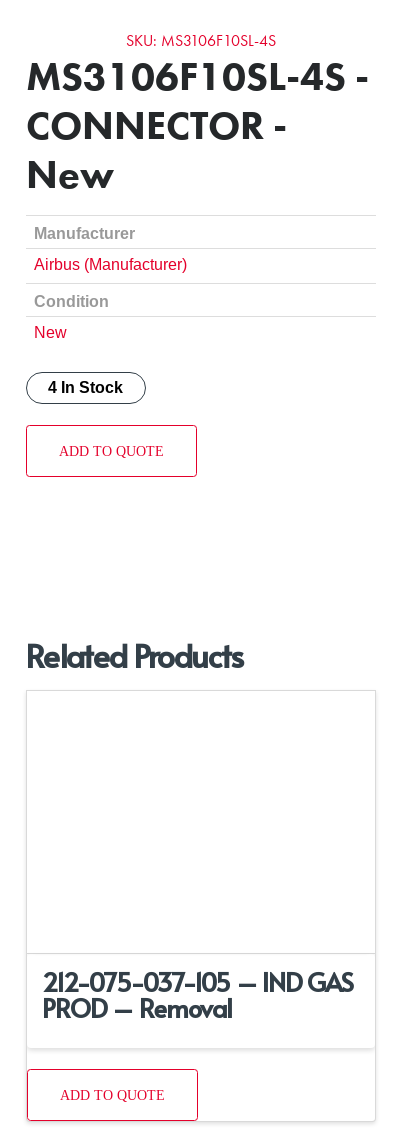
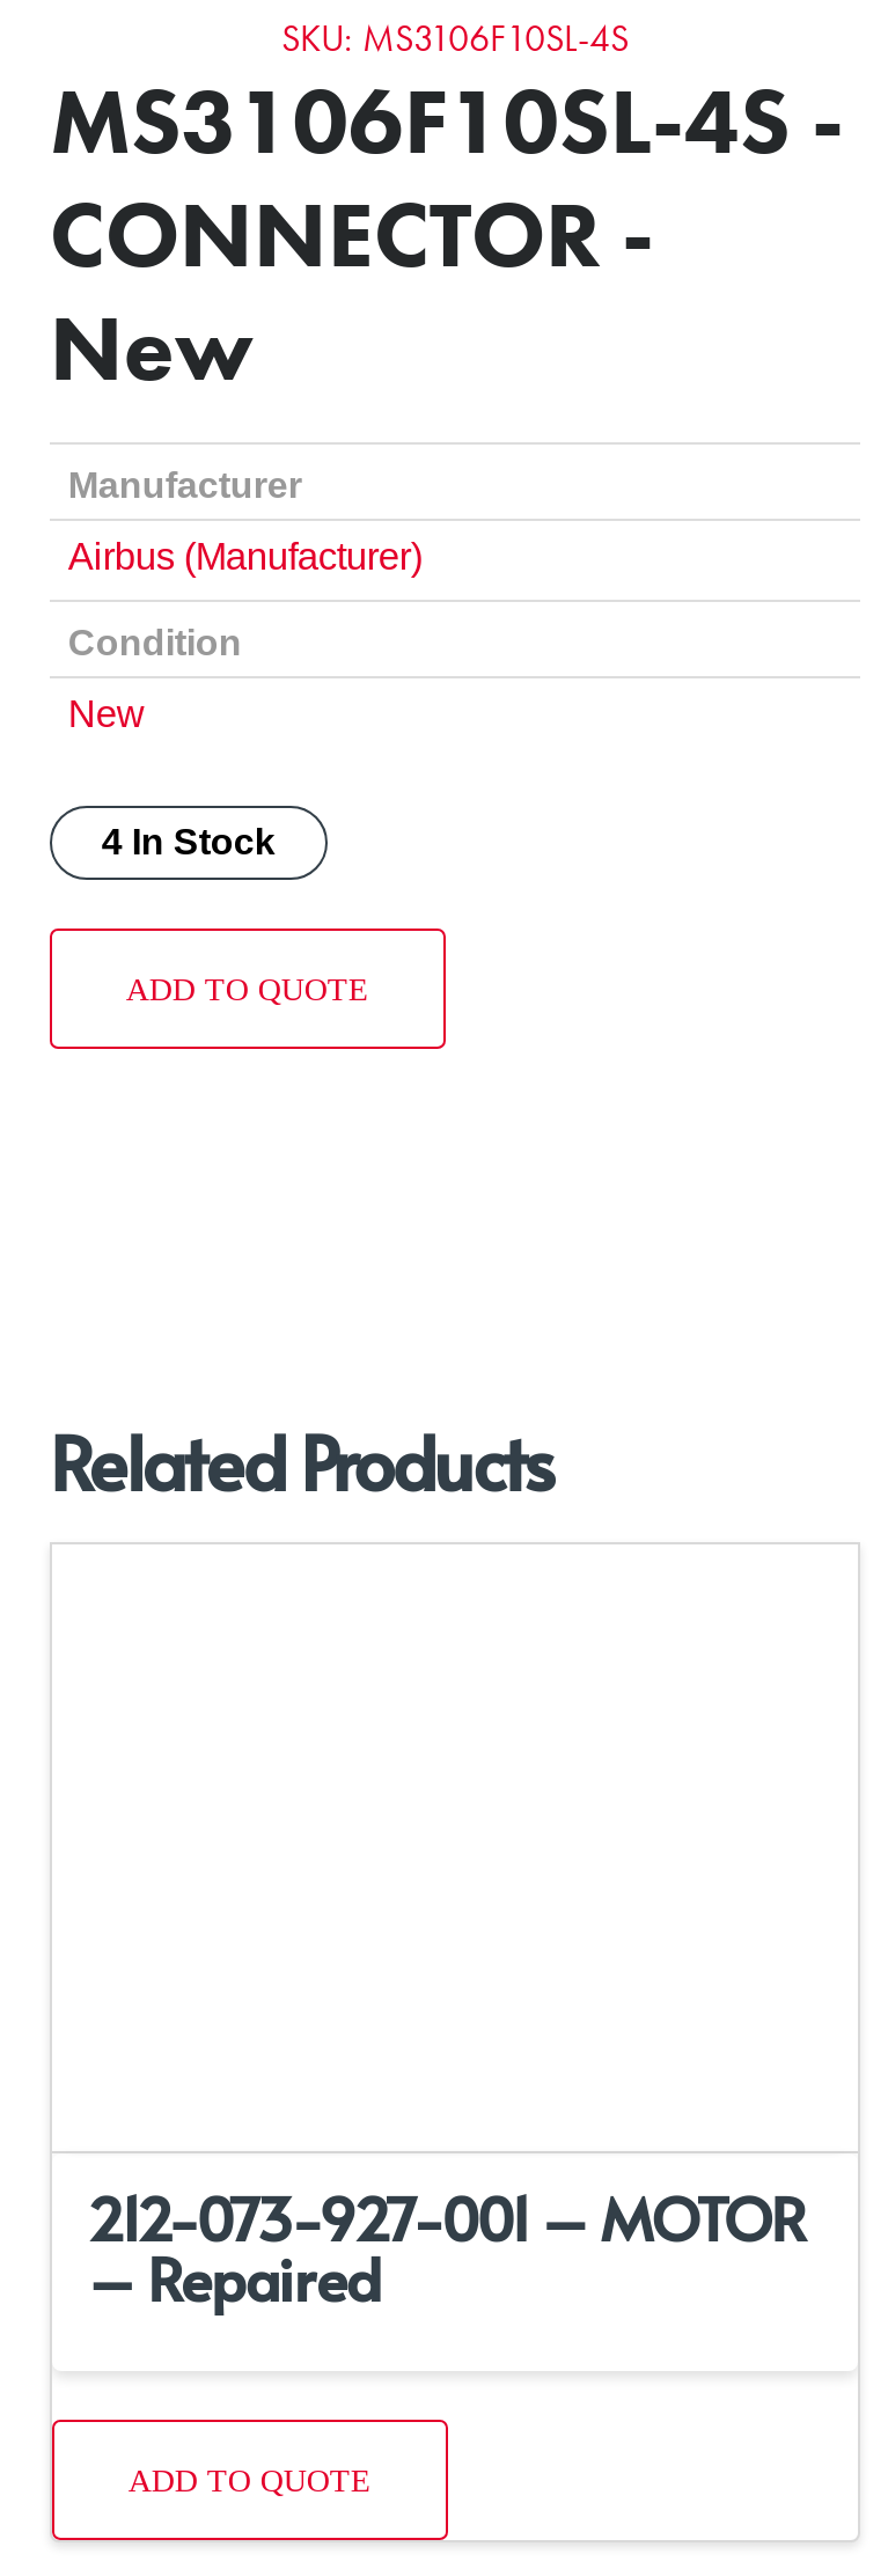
- 212-075-037-105 – IND GAS
- PROD – Removal
+ 212-073-927-001 – MOTOR
+ – Repaired
